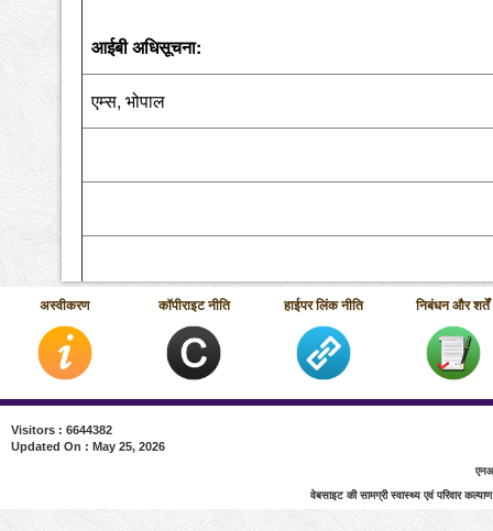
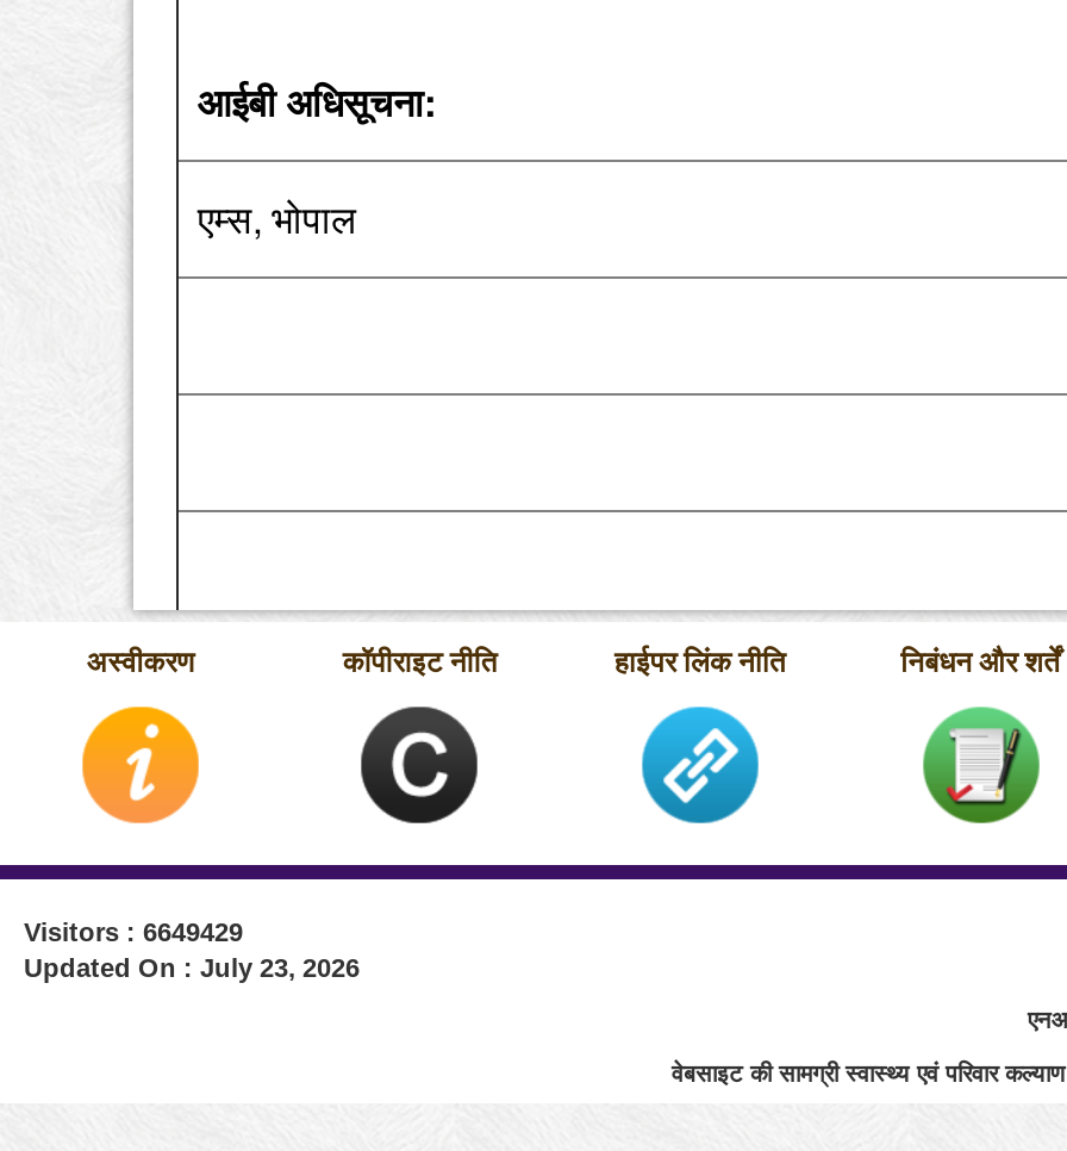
- Visitors : 6644382
+ Visitors : 6649429

- Updated On : May 25, 2026
+ Updated On : July 23, 2026
